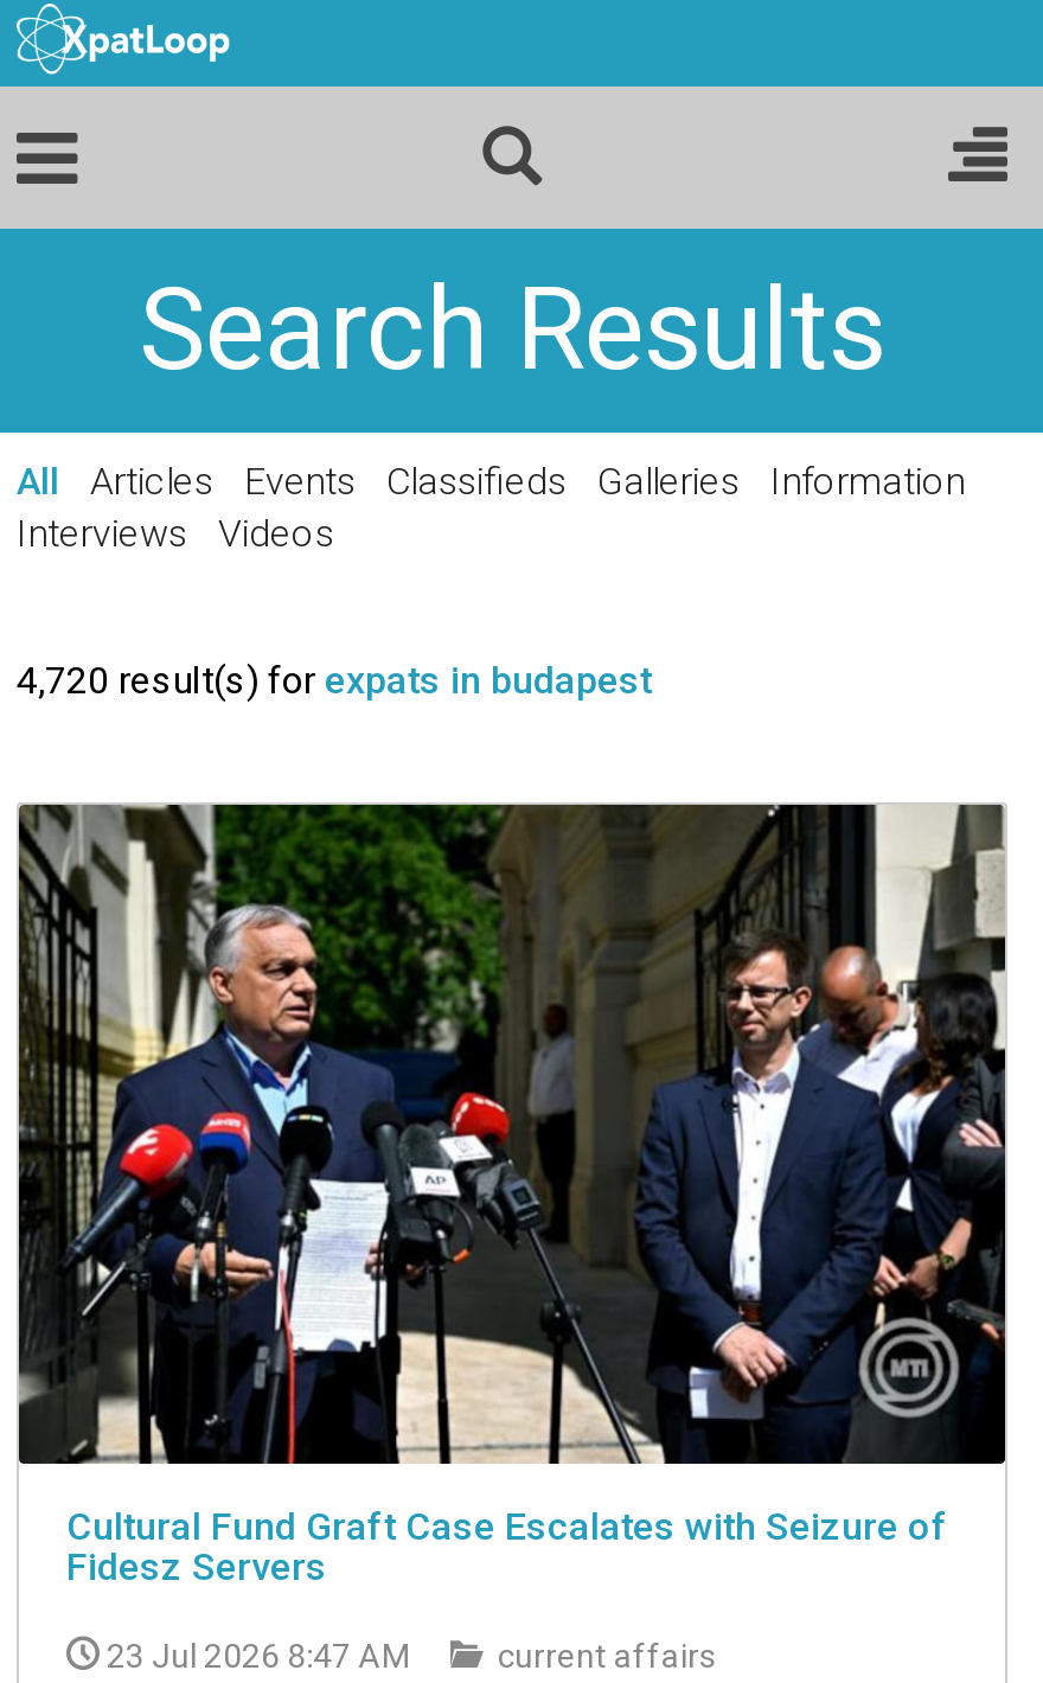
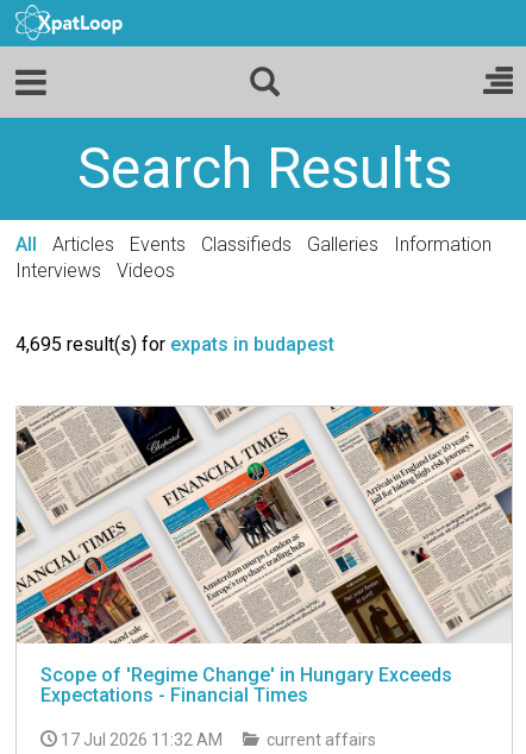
- 4,720 result(s) for expats in budapest
+ 4,695 result(s) for expats in budapest

- [image]
- Cultural Fund Graft Case Escalates with Seizure of
- Fidesz Servers
+ [image]
+ Scope of 'Regime Change' in Hungary Exceeds
+ Expectations - Financial Times

- 23 Jul 2026 8:47 AM
+ 17 Jul 2026 11:32 AM
